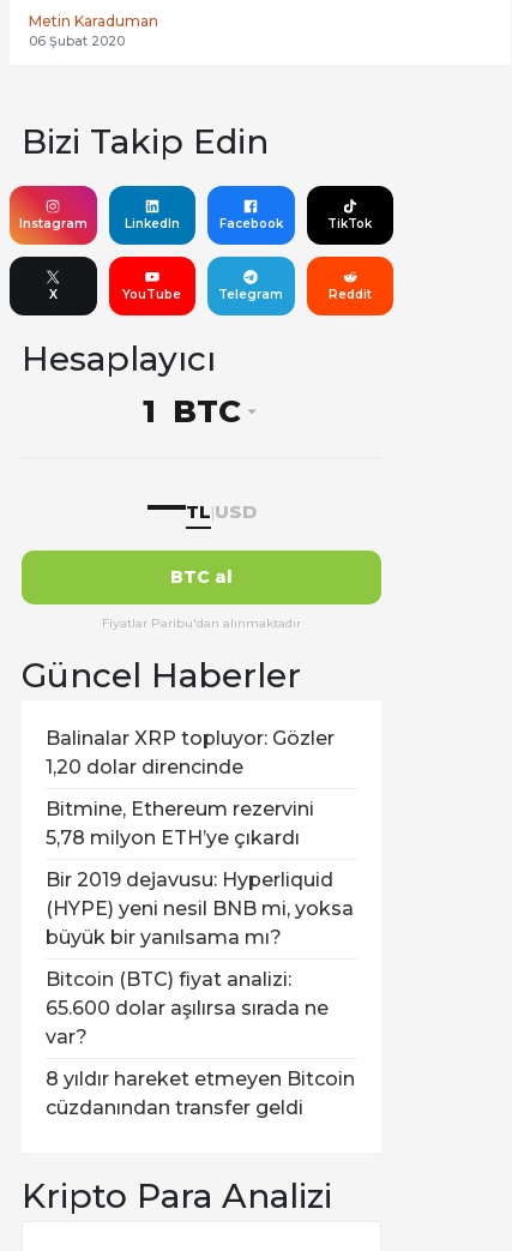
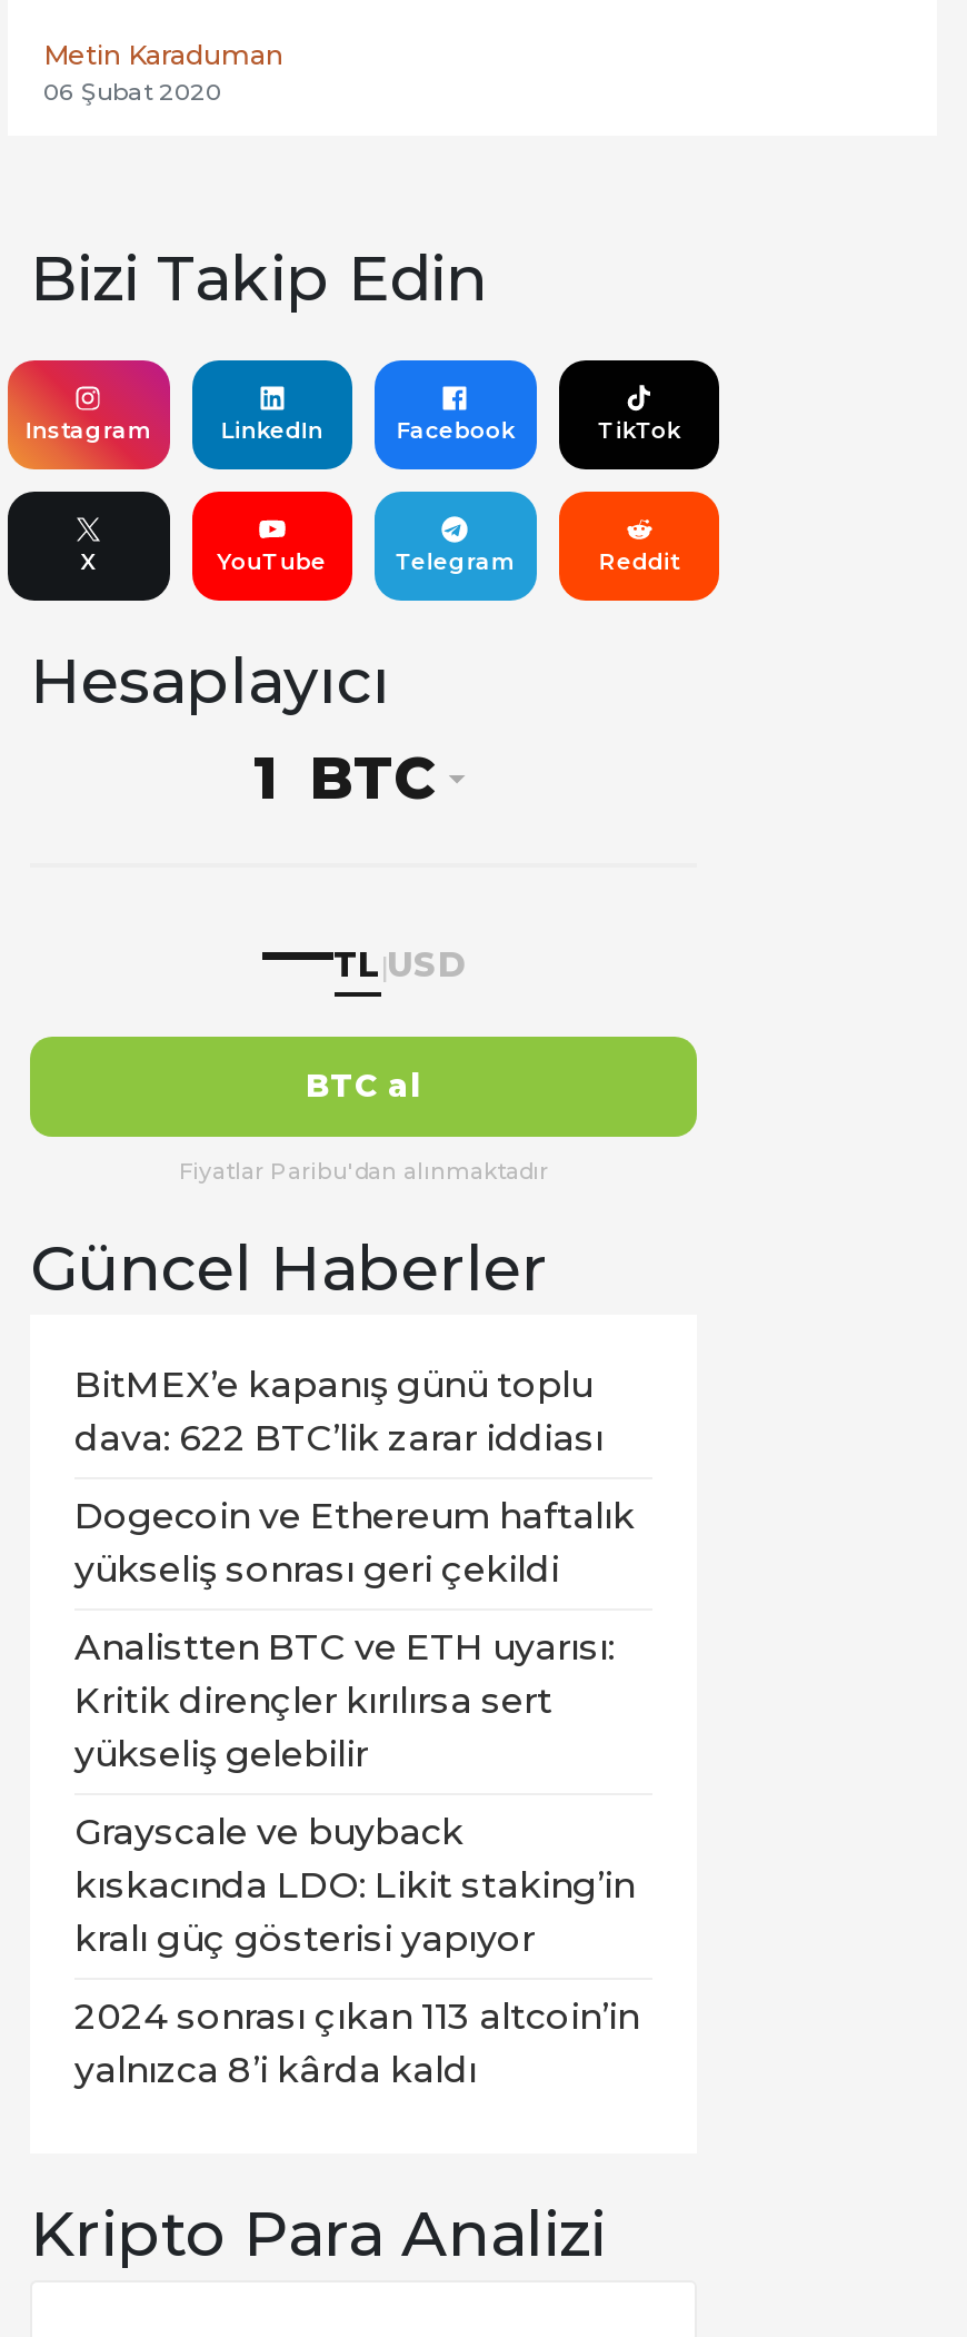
- Balinalar XRP topluyor: Gözler
- 1,20 dolar direncinde
+ BitMEX’e kapanış günü toplu
+ dava: 622 BTC’lik zarar iddiası

- Bitmine, Ethereum rezervini
- 5,78 milyon ETH’ye çıkardı
+ Dogecoin ve Ethereum haftalık
+ yükseliş sonrası geri çekildi

- Bir 2019 dejavusu: Hyperliquid
- (HYPE) yeni nesil BNB mi, yoksa
- büyük bir yanılsama mı?
+ Analistten BTC ve ETH uyarısı:
+ Kritik dirençler kırılırsa sert
+ yükseliş gelebilir

- Bitcoin (BTC) fiyat analizi:
- 65.600 dolar aşılırsa sırada ne
- var?
+ Grayscale ve buyback
+ kıskacında LDO: Likit staking’in
+ kralı güç gösterisi yapıyor

- 8 yıldır hareket etmeyen Bitcoin
- cüzdanından transfer geldi
+ 2024 sonrası çıkan 113 altcoin’in
+ yalnızca 8’i kârda kaldı
